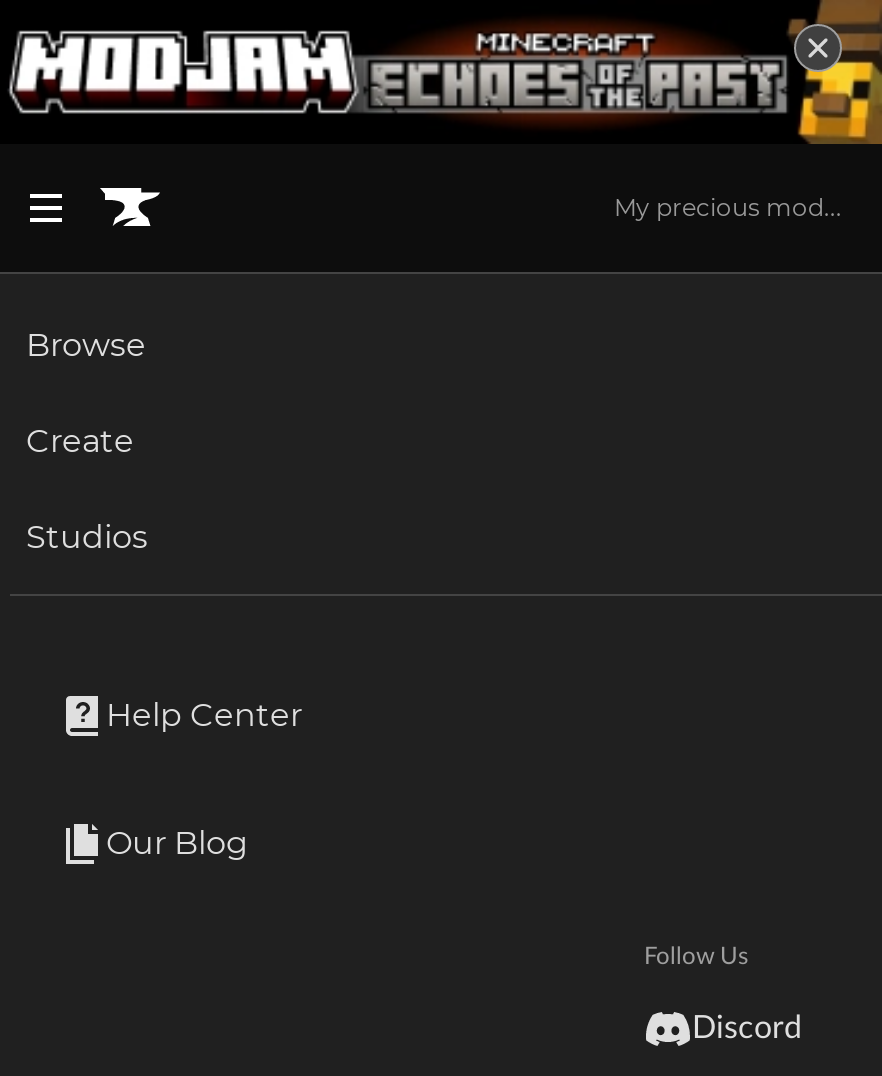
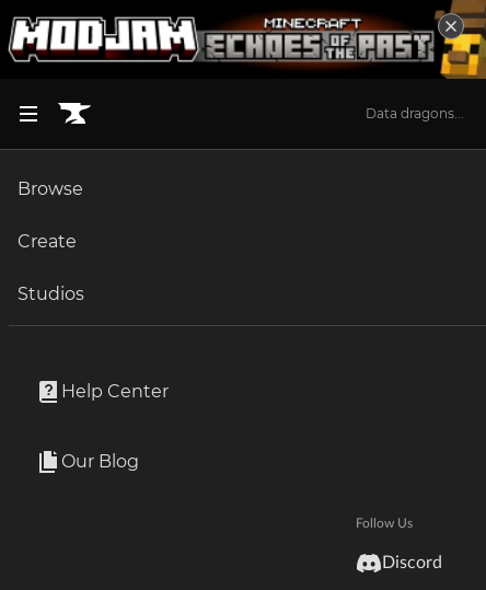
- My precious mod...
+ Data dragons...
